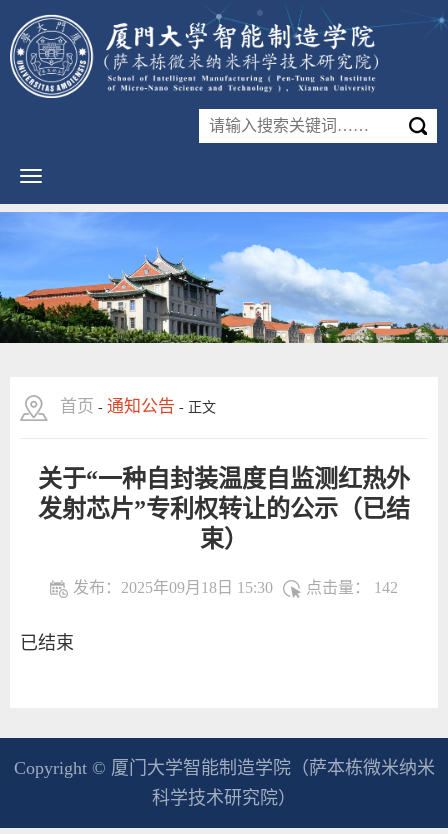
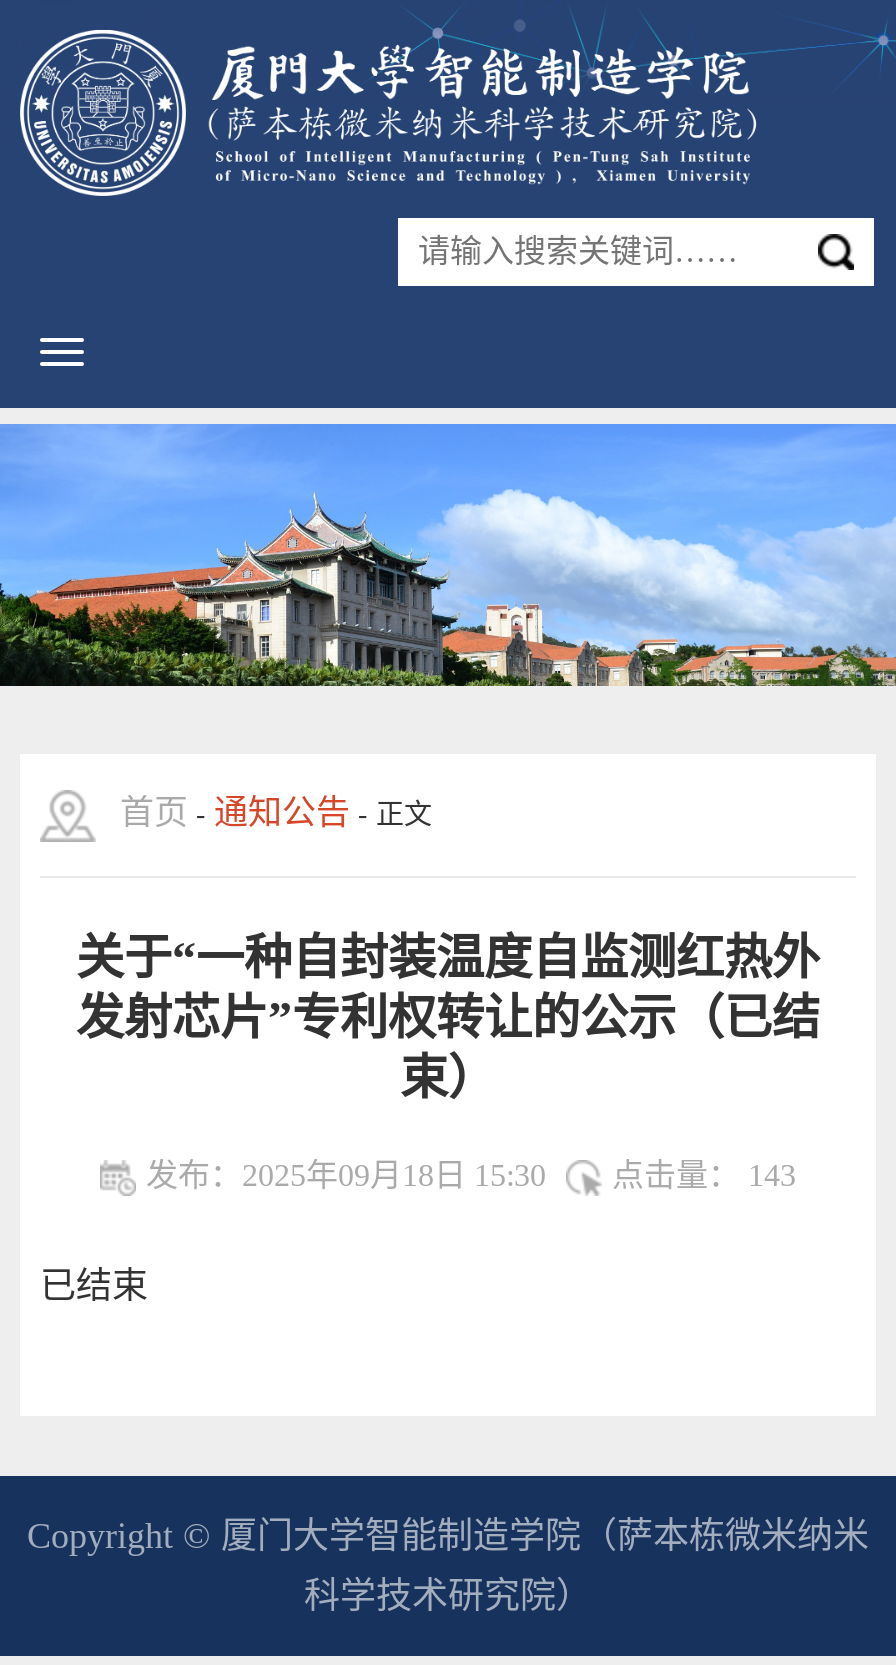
- 发布：2025年09月18日 15:30 点击量：142
+ 发布：2025年09月18日 15:30 点击量：143
